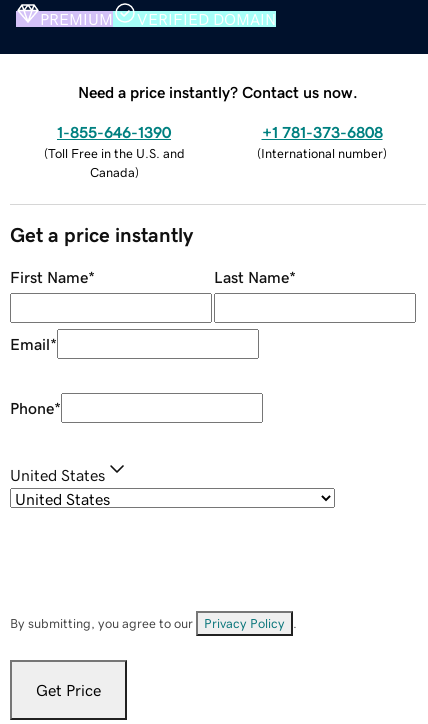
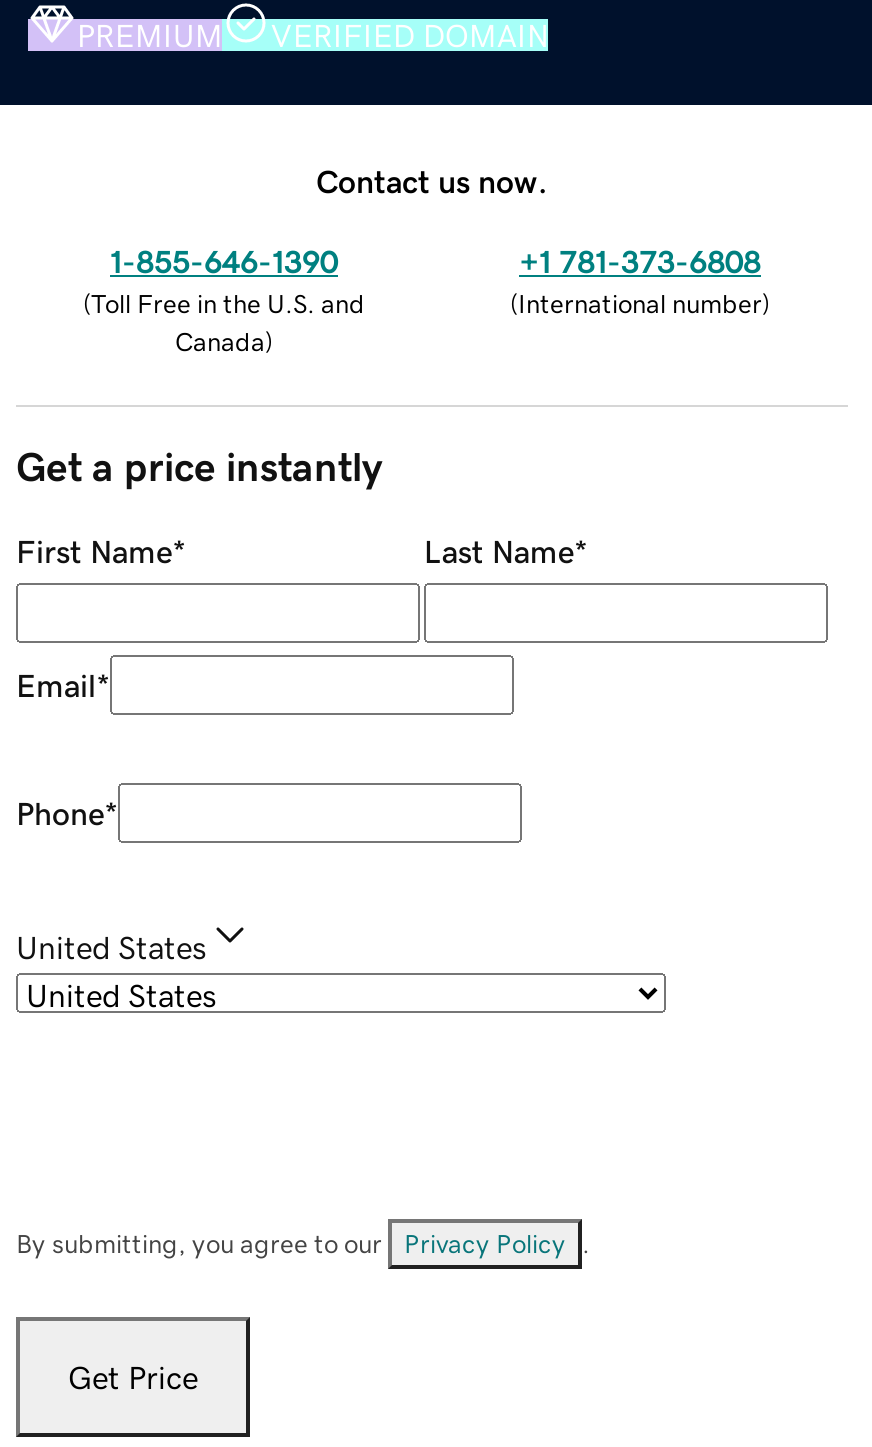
- Need a price instantly? Contact us now.
+ Contact us now.
